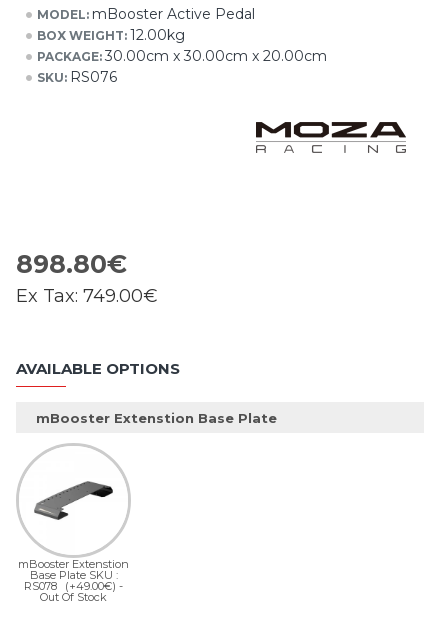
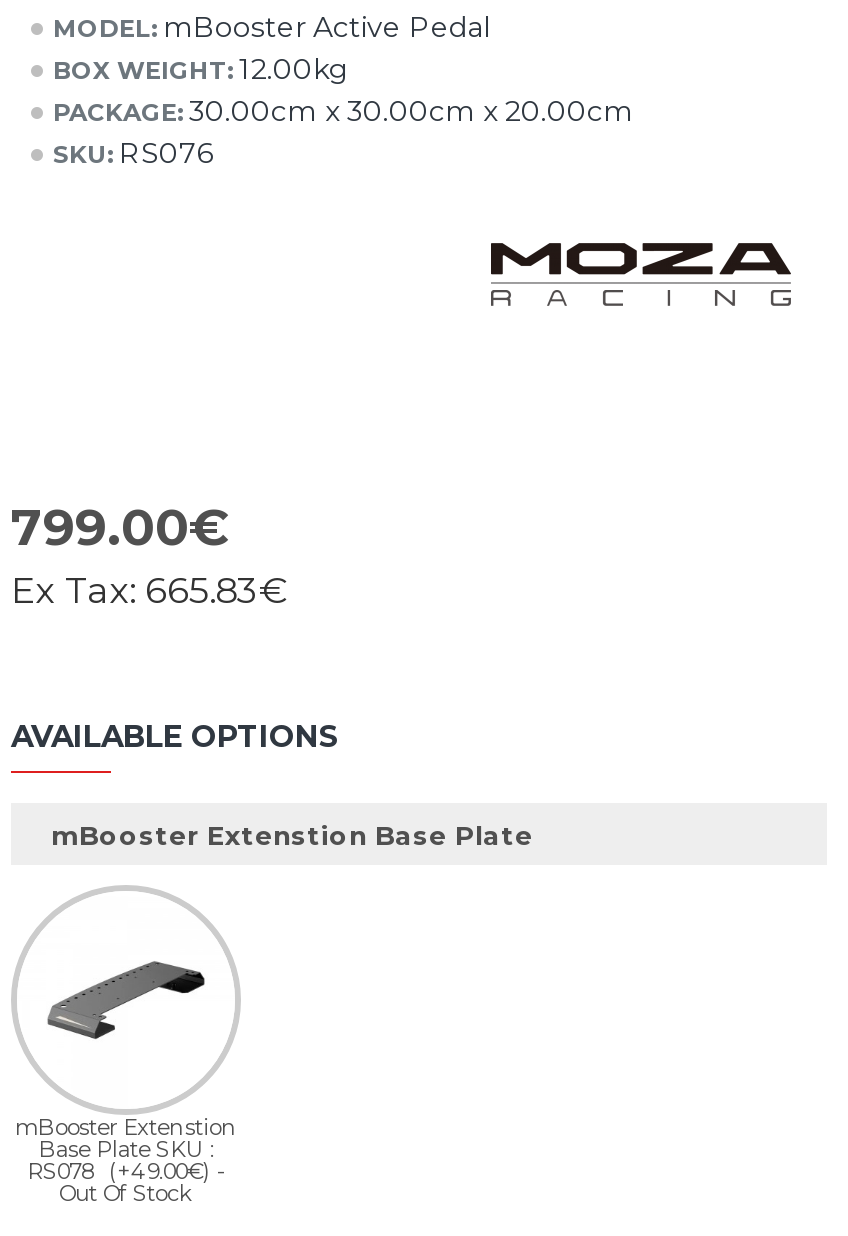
- 898.80€
+ 799.00€

- Ex Tax: 749.00€
+ Ex Tax: 665.83€
